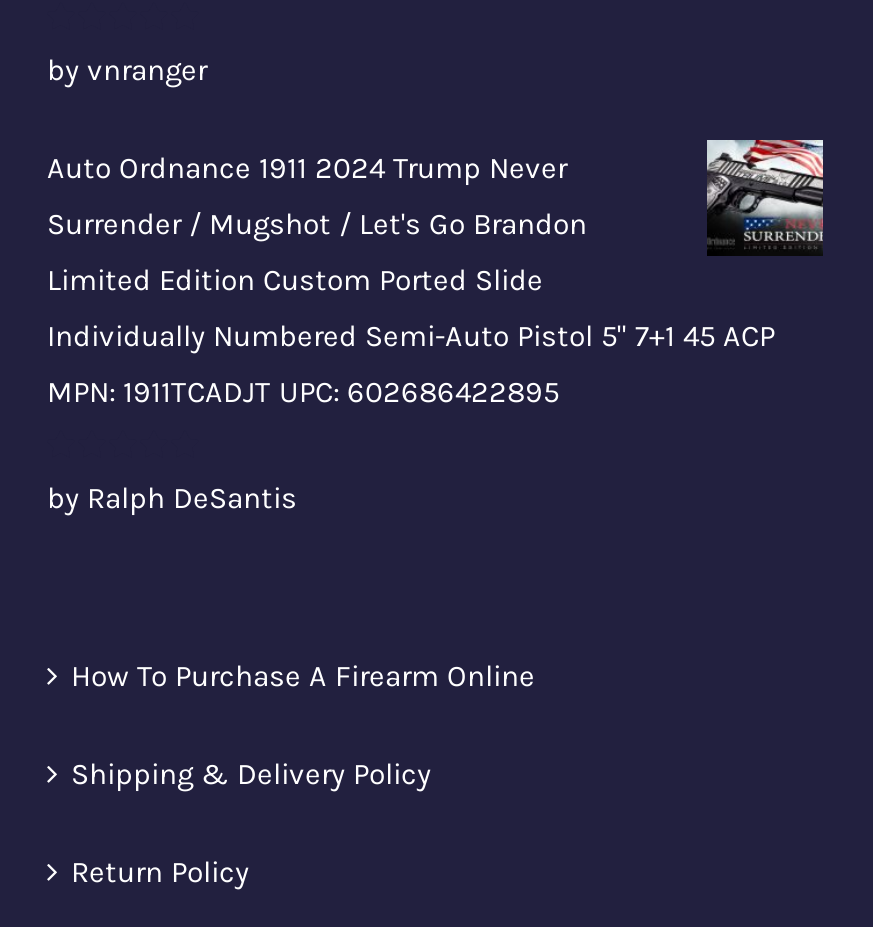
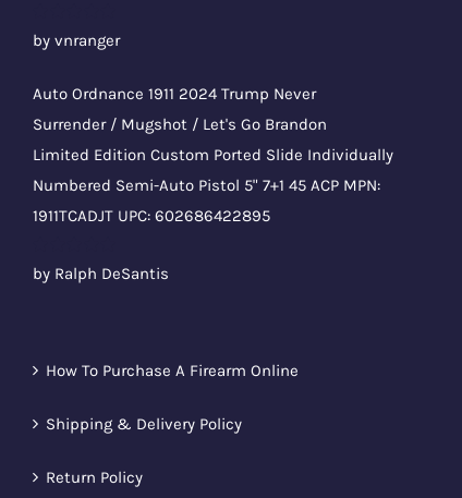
- [image]
